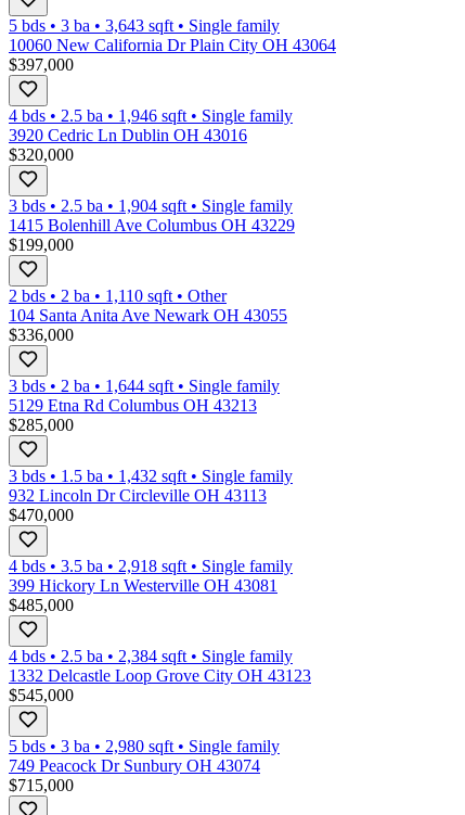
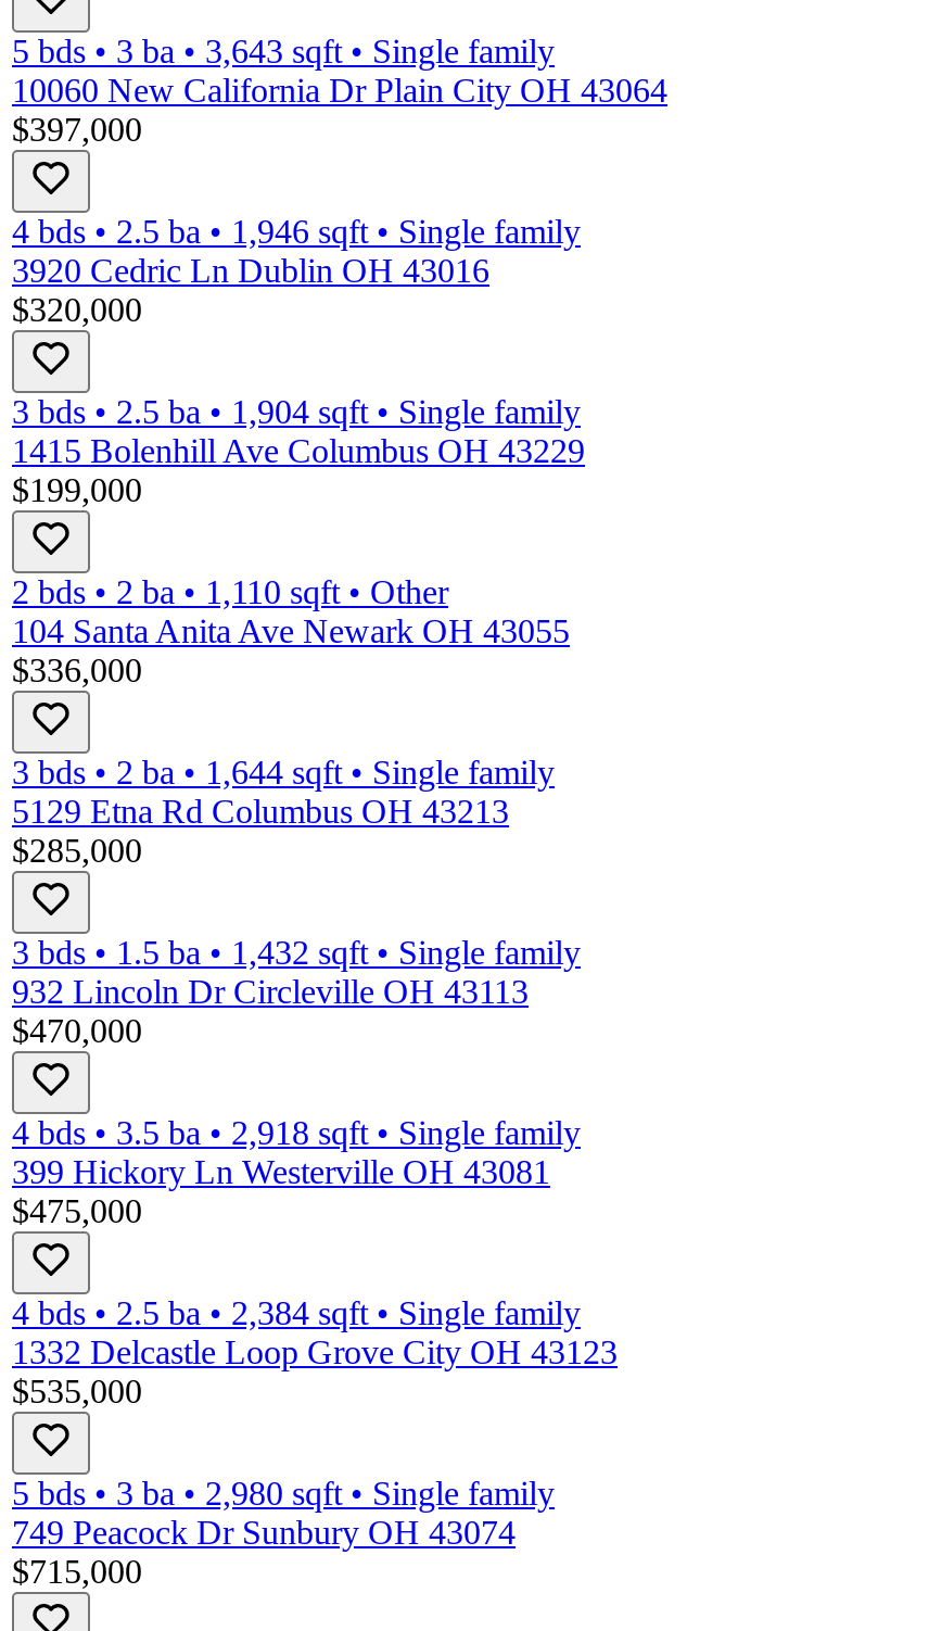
- $485,000
+ $475,000

- $545,000
+ $535,000
